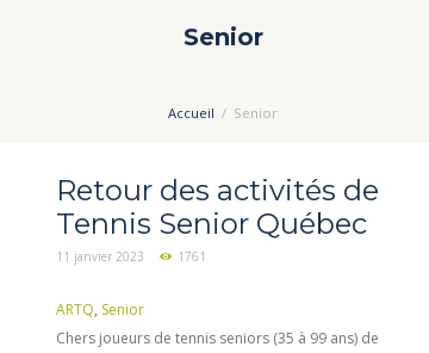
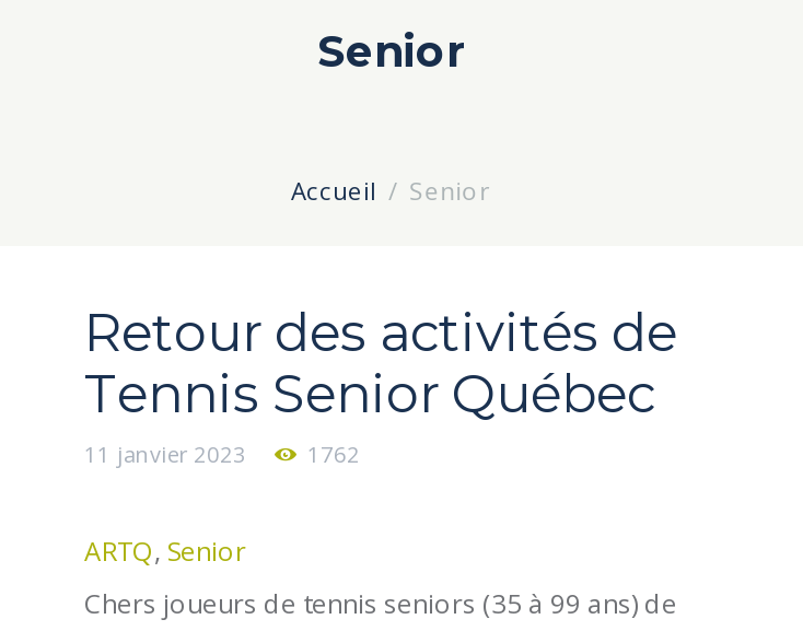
- 11 janvier 2023 1761
+ 11 janvier 2023 1762
